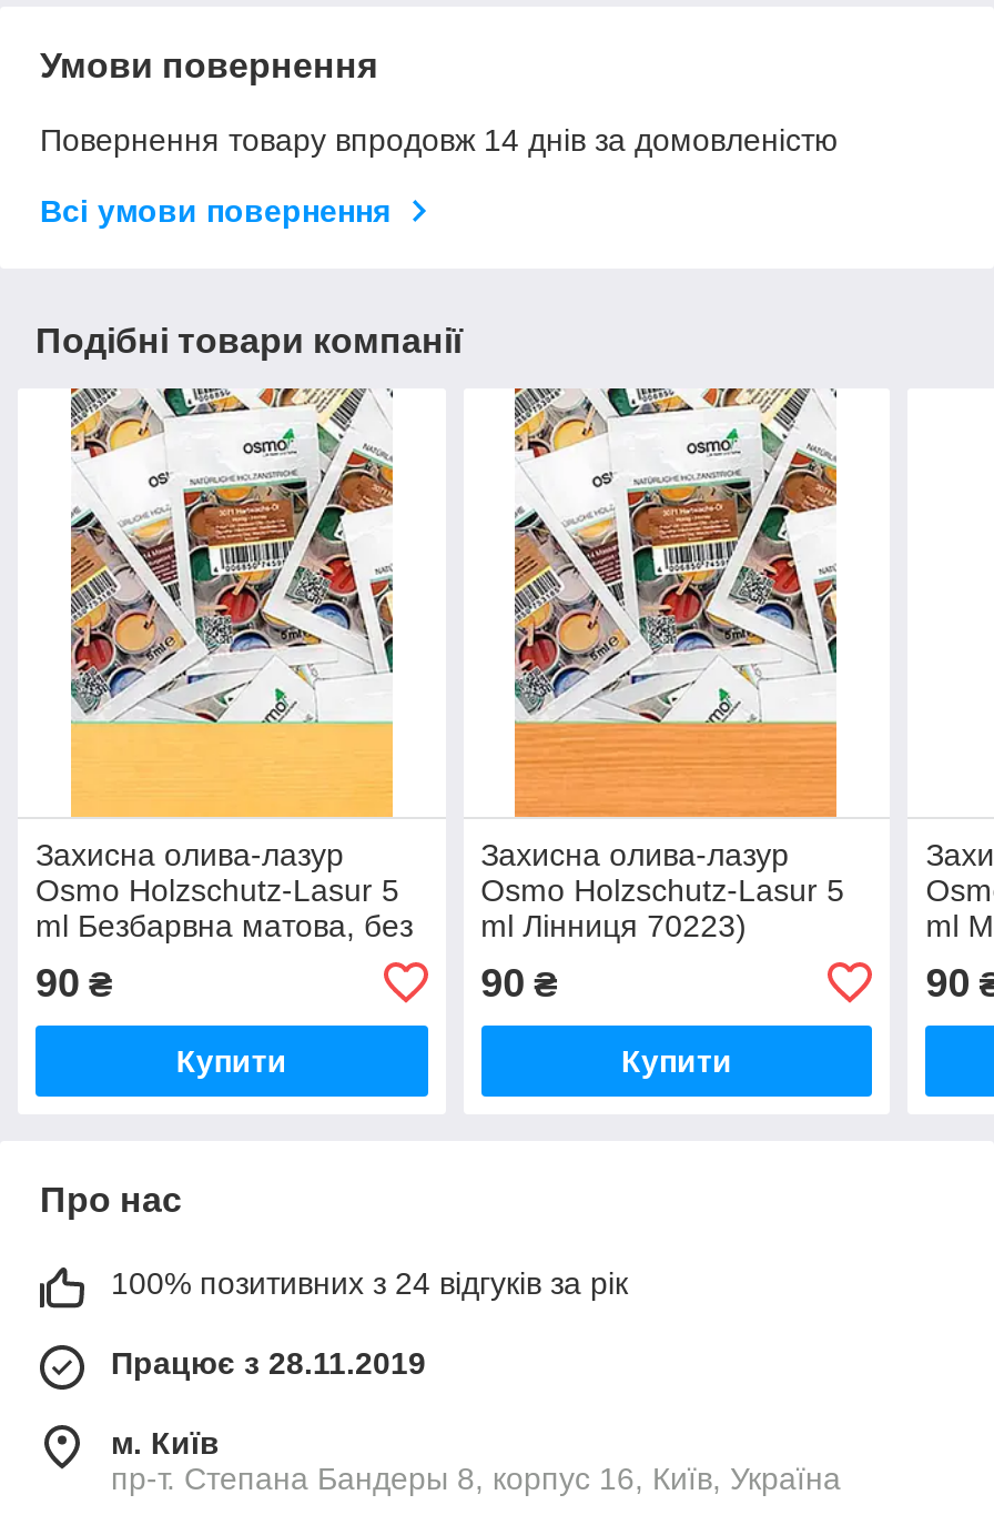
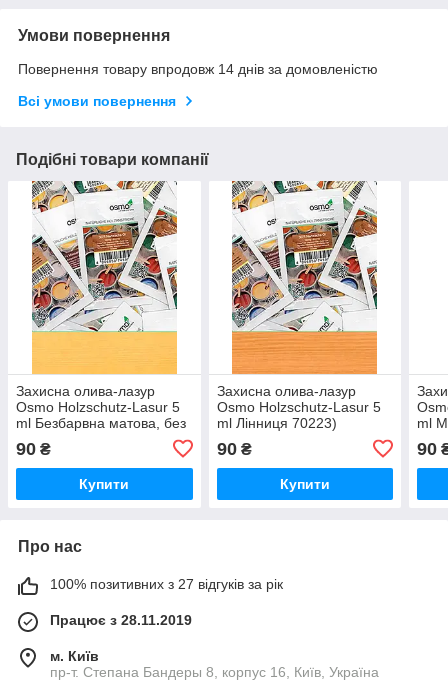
- 100% позитивних з 24 відгуків за рік
+ 100% позитивних з 27 відгуків за рік
